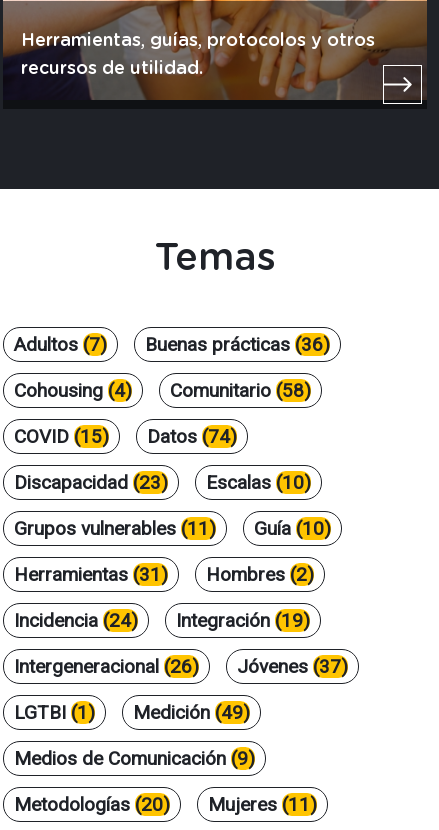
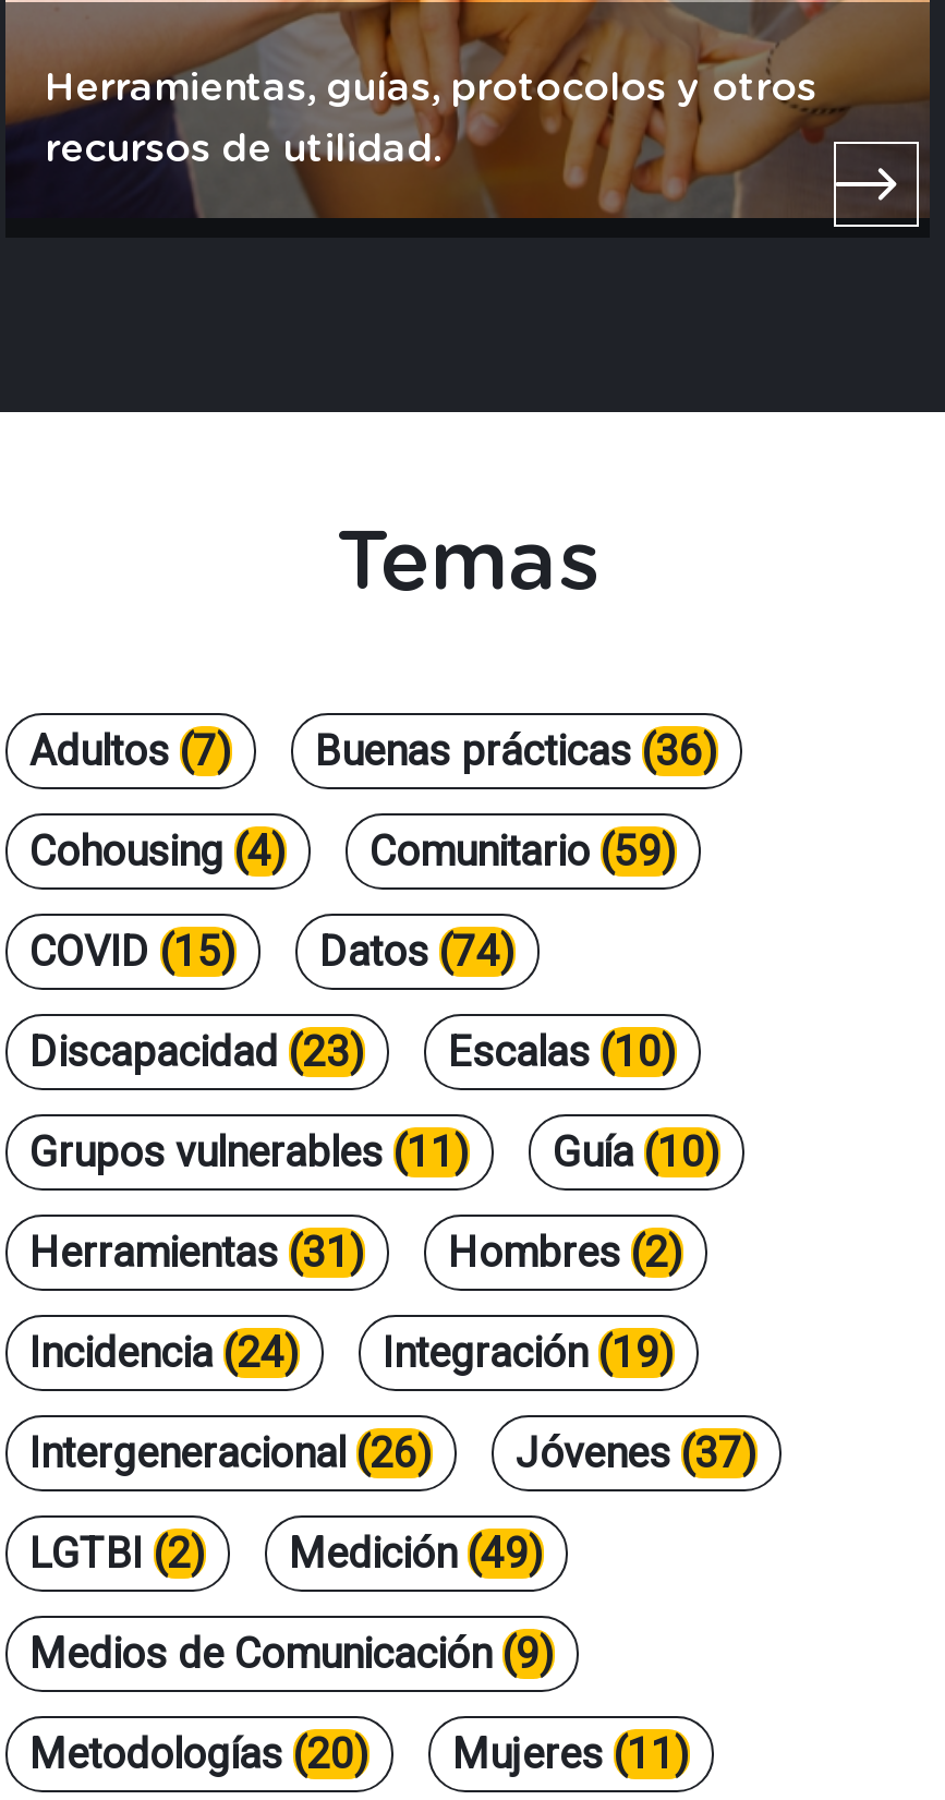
- Cohousing (4) Comunitario (58)
+ Cohousing (4) Comunitario (59)

- LGTBI (1) Medición (49)
+ LGTBI (2) Medición (49)
